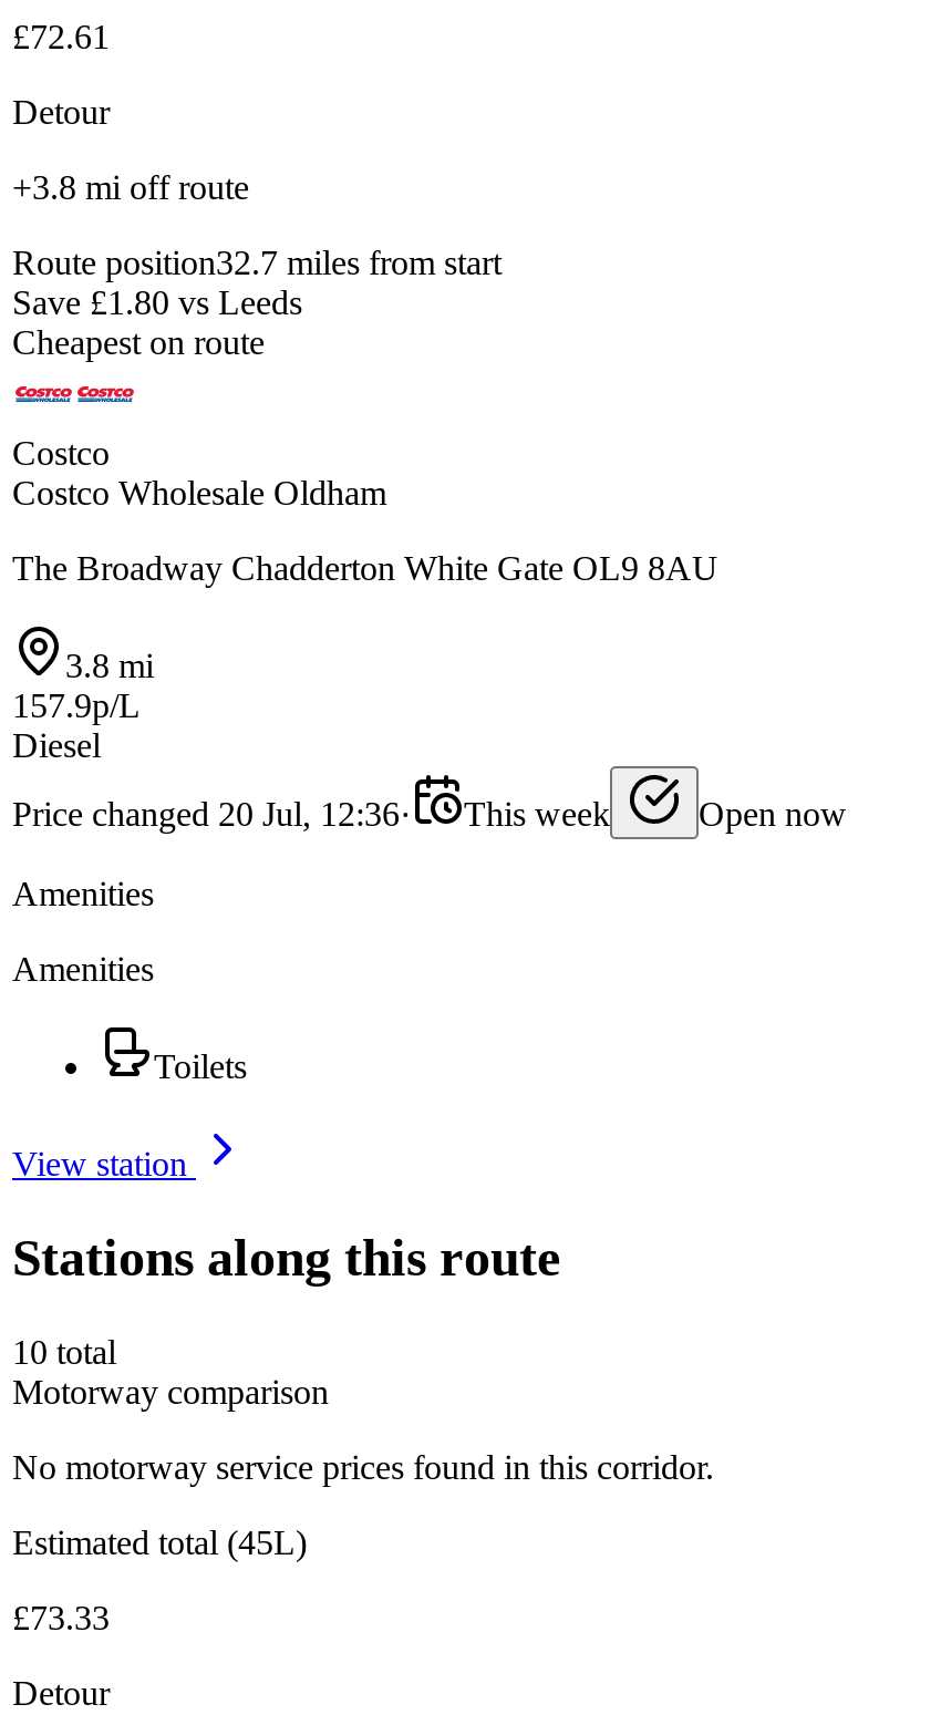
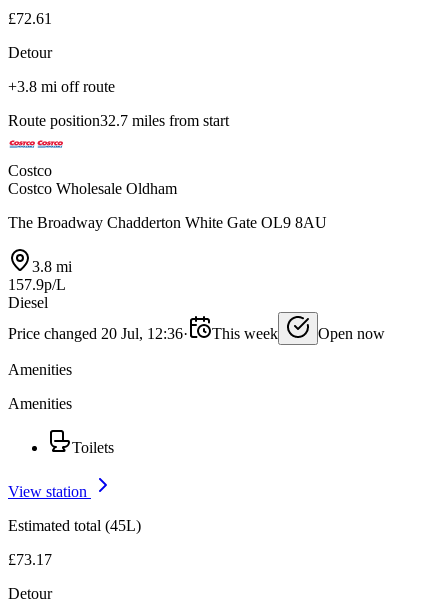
- Save £1.80 vs Leeds
- Cheapest on route

- Stations along this route
- 10 total
- Motorway comparison
- No motorway service prices found in this corridor.

- £73.33
+ £73.17
